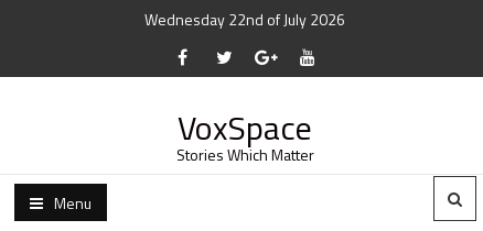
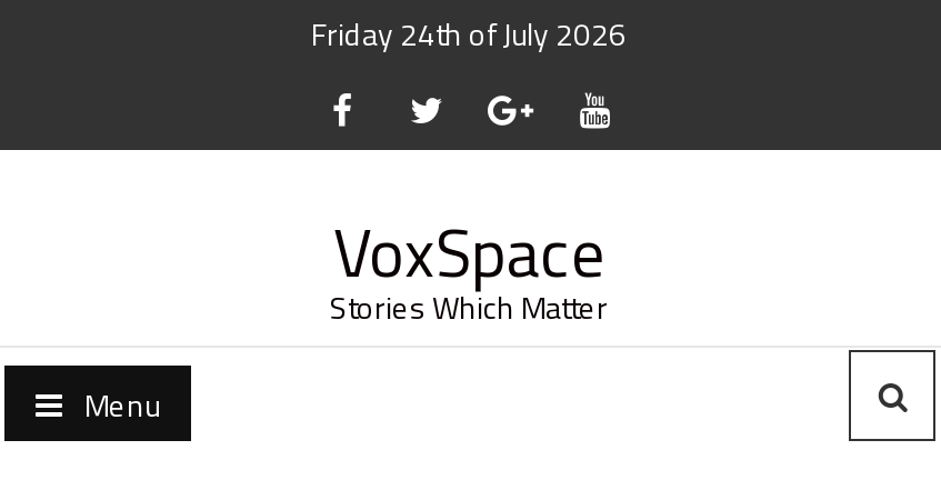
- Wednesday 22nd of July 2026
+ Friday 24th of July 2026
